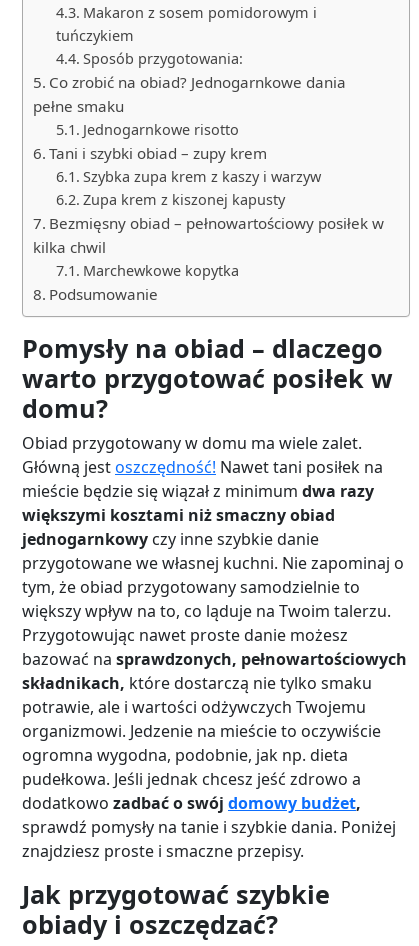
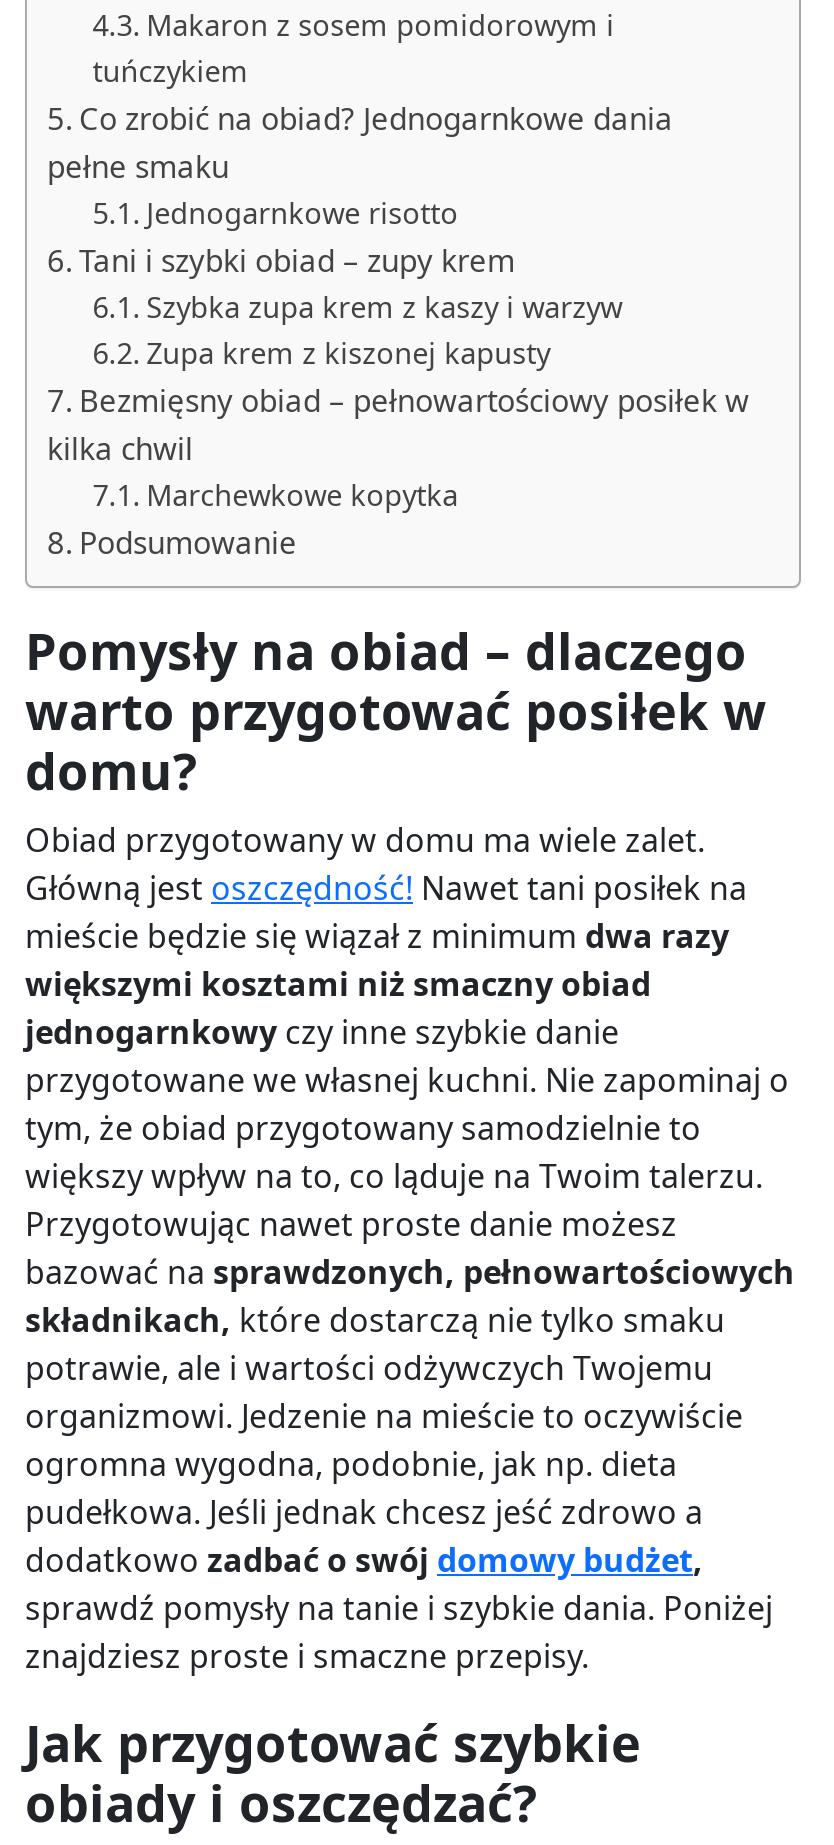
- Sposób przygotowania:
